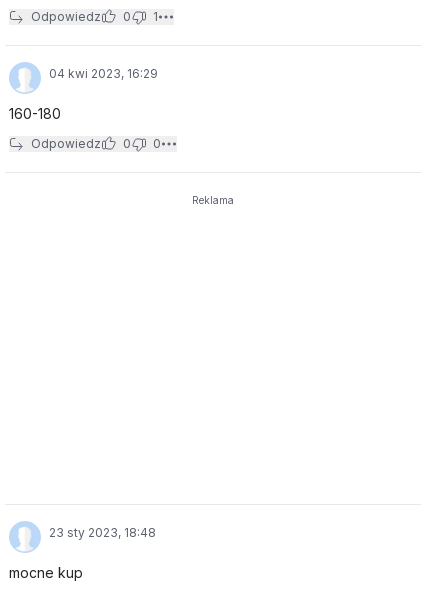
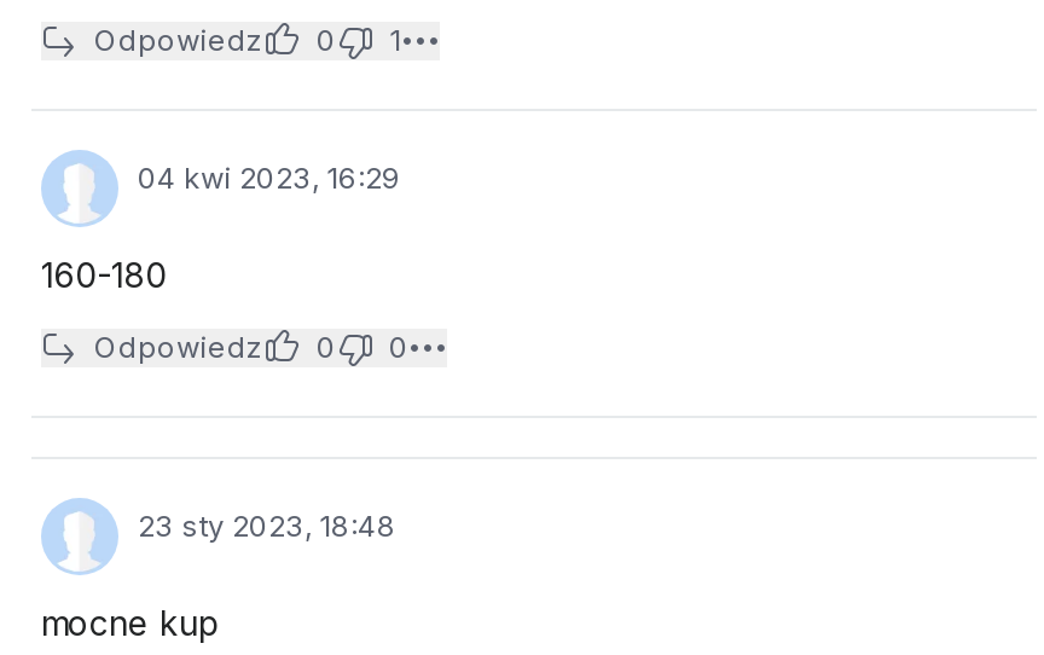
- Reklama
